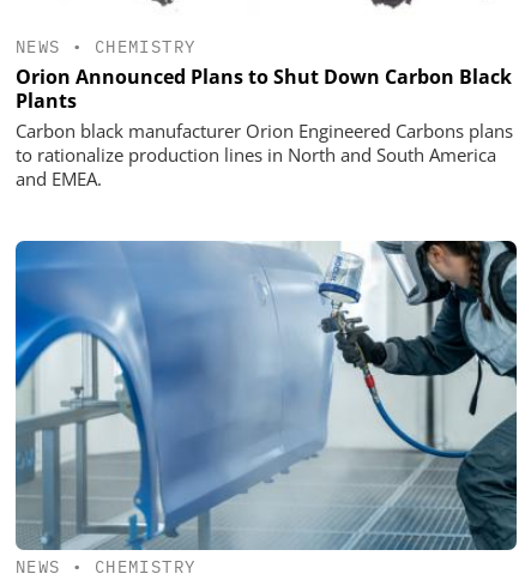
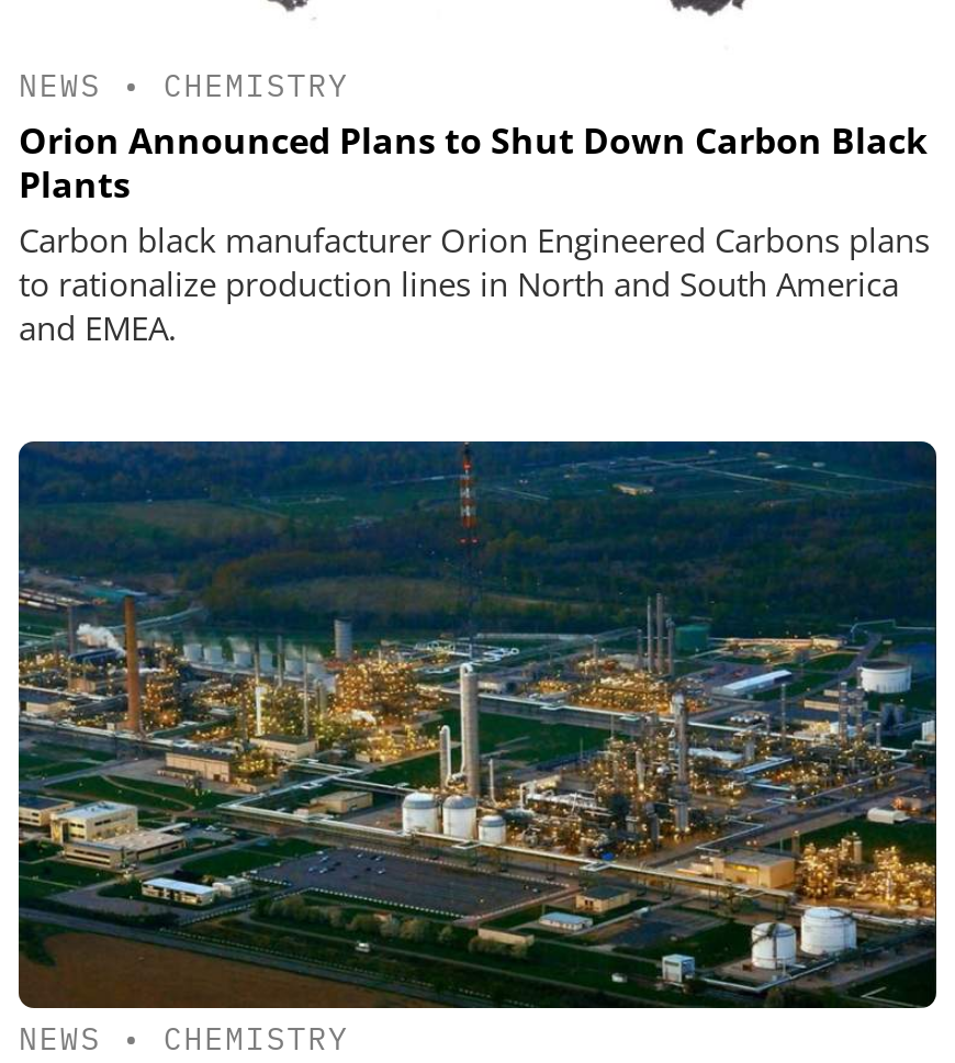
- [image]
+ [image]
